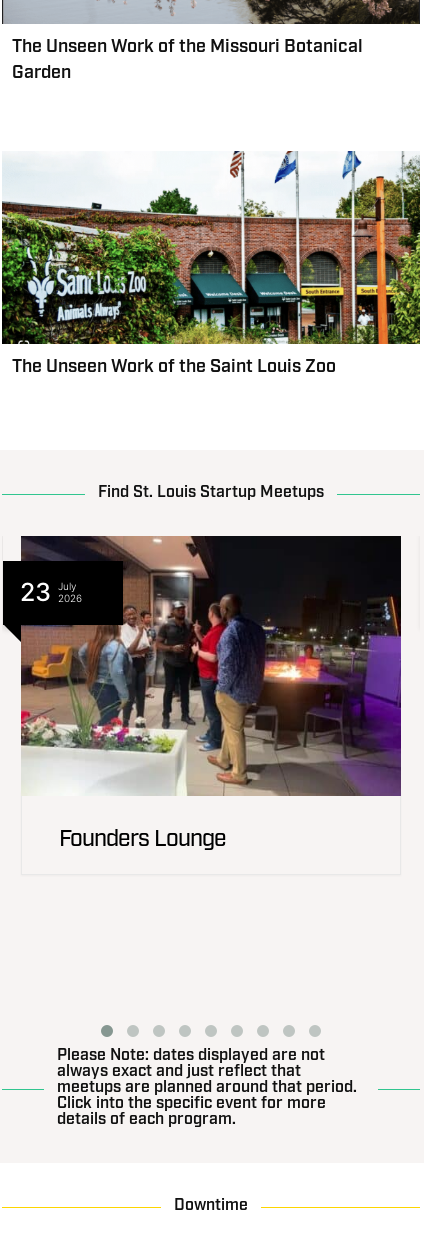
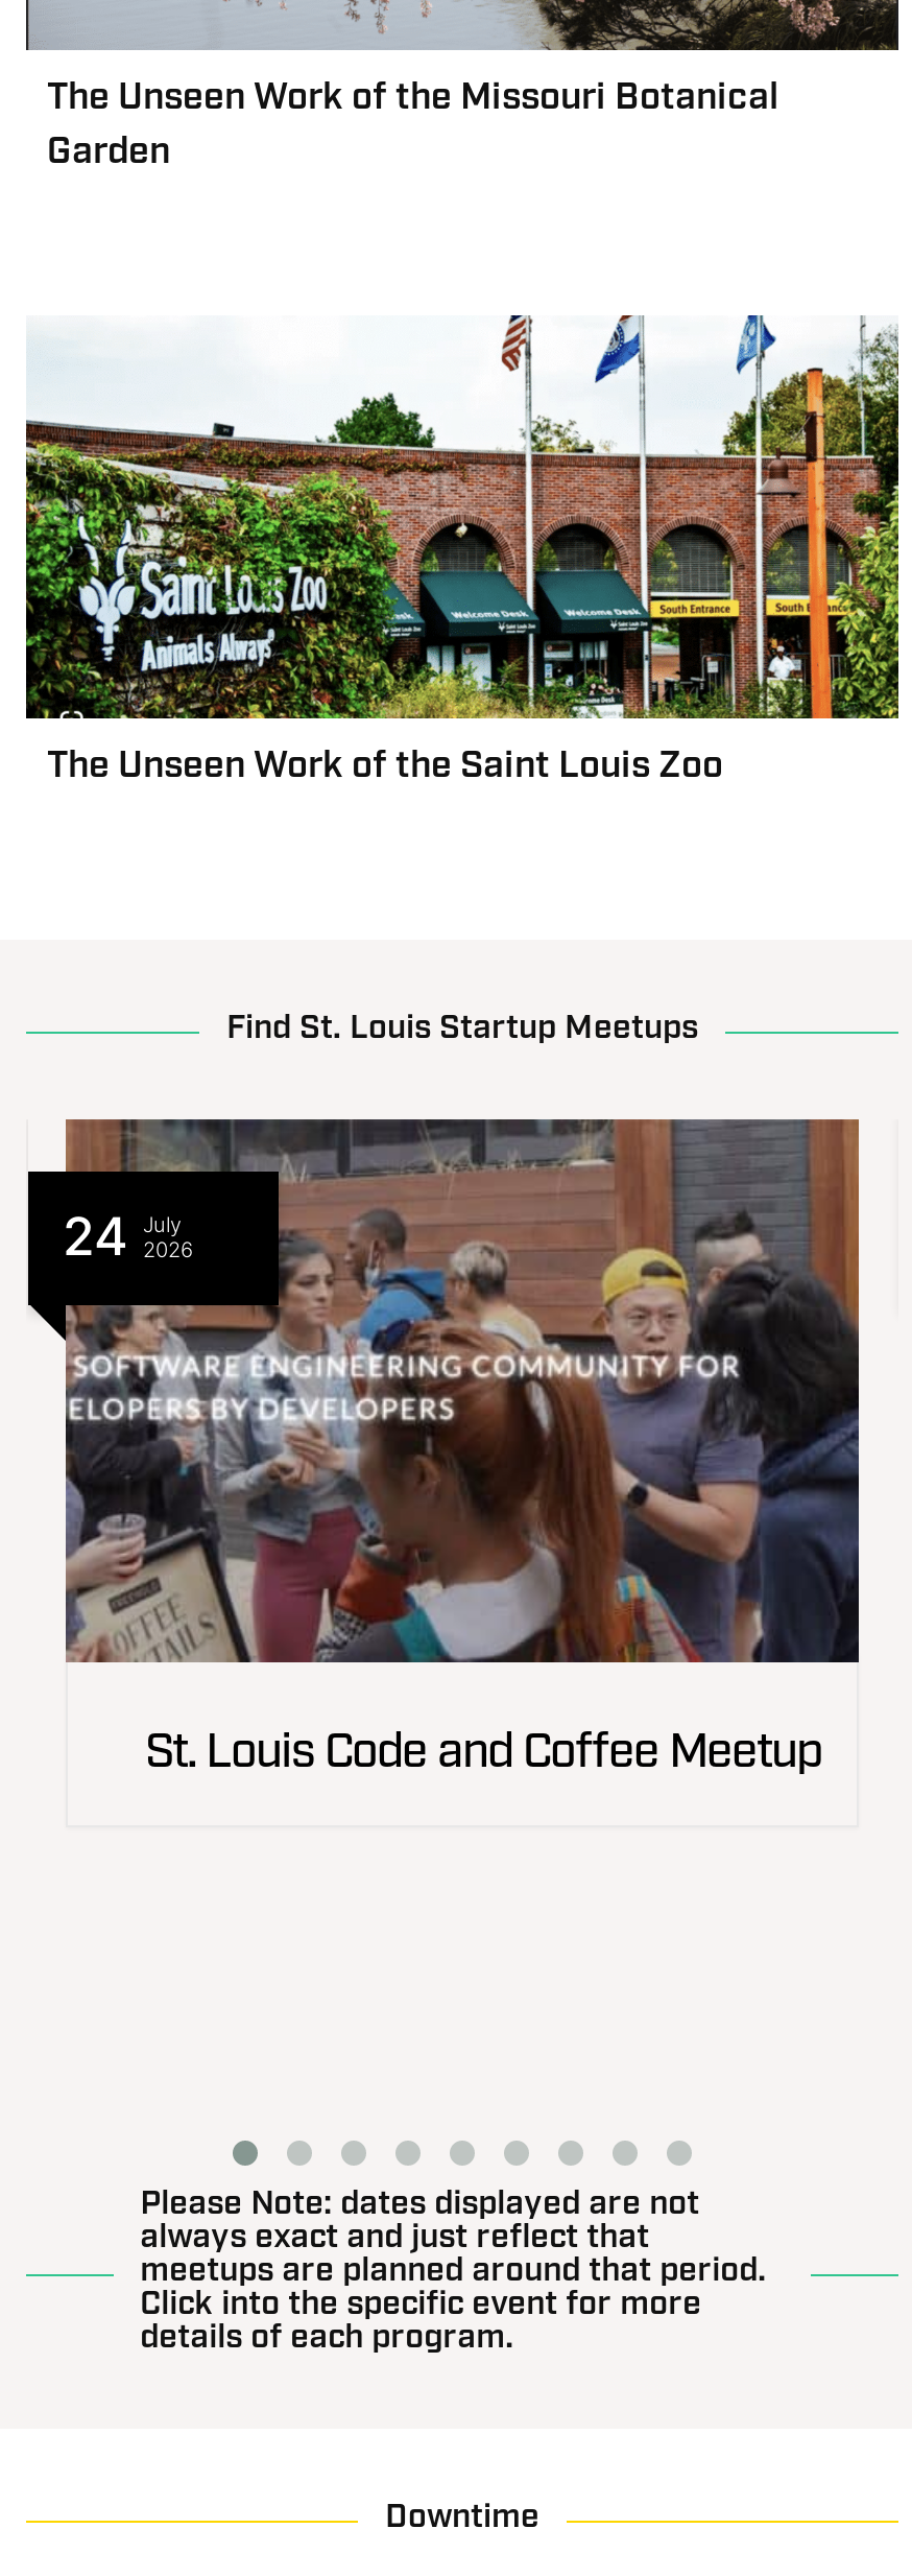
- [image]
- 23 July 2026
+ [image]
+ 24 July 2026

- Founders Lounge
+ St. Louis Code and Coffee Meetup
